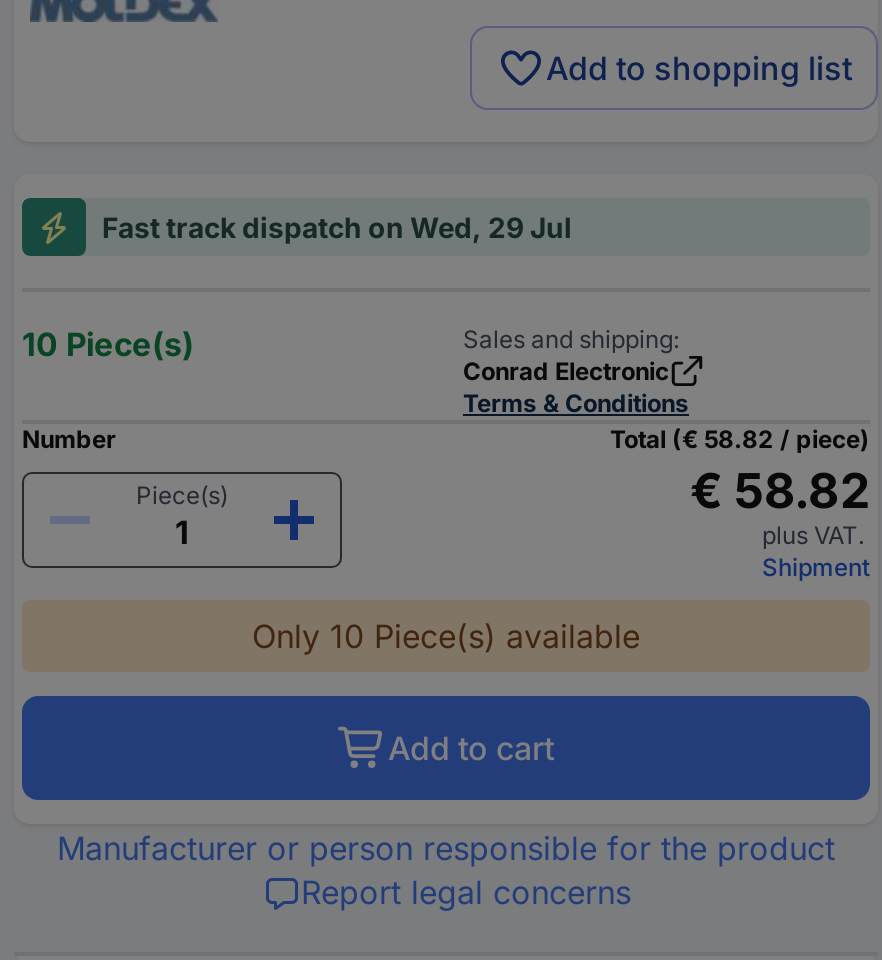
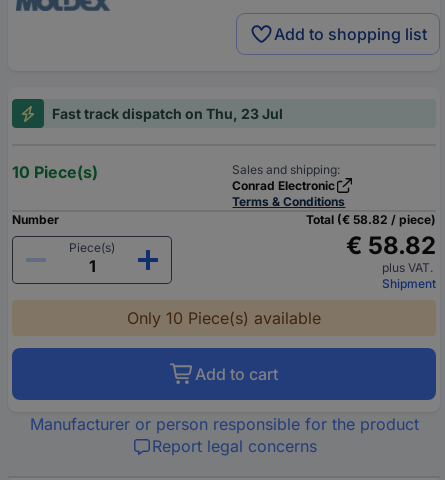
- Fast track dispatch on Wed, 29 Jul
+ Fast track dispatch on Thu, 23 Jul
